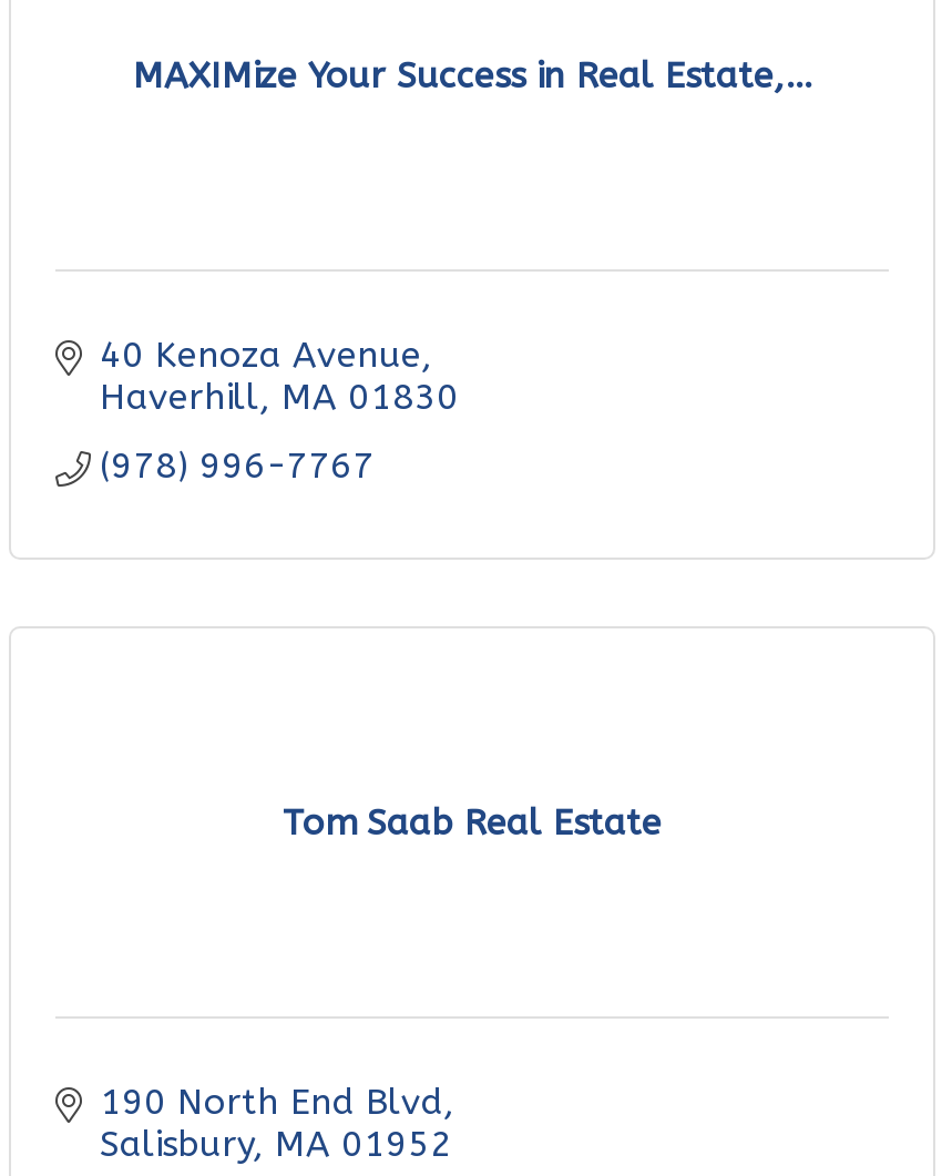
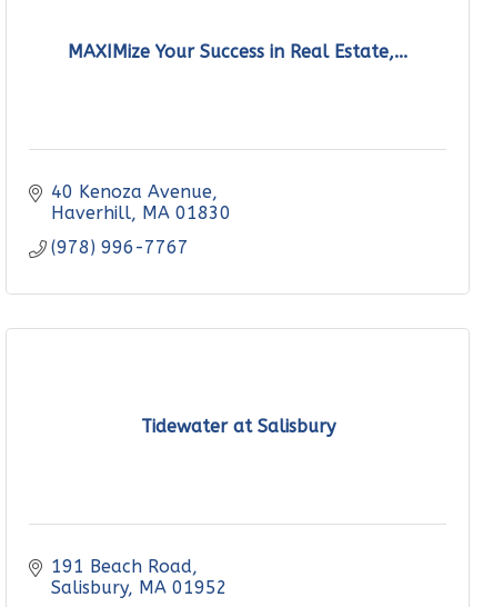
- Tom Saab Real Estate
+ Tidewater at Salisbury

- 190 North End Blvd
+ 191 Beach Road
